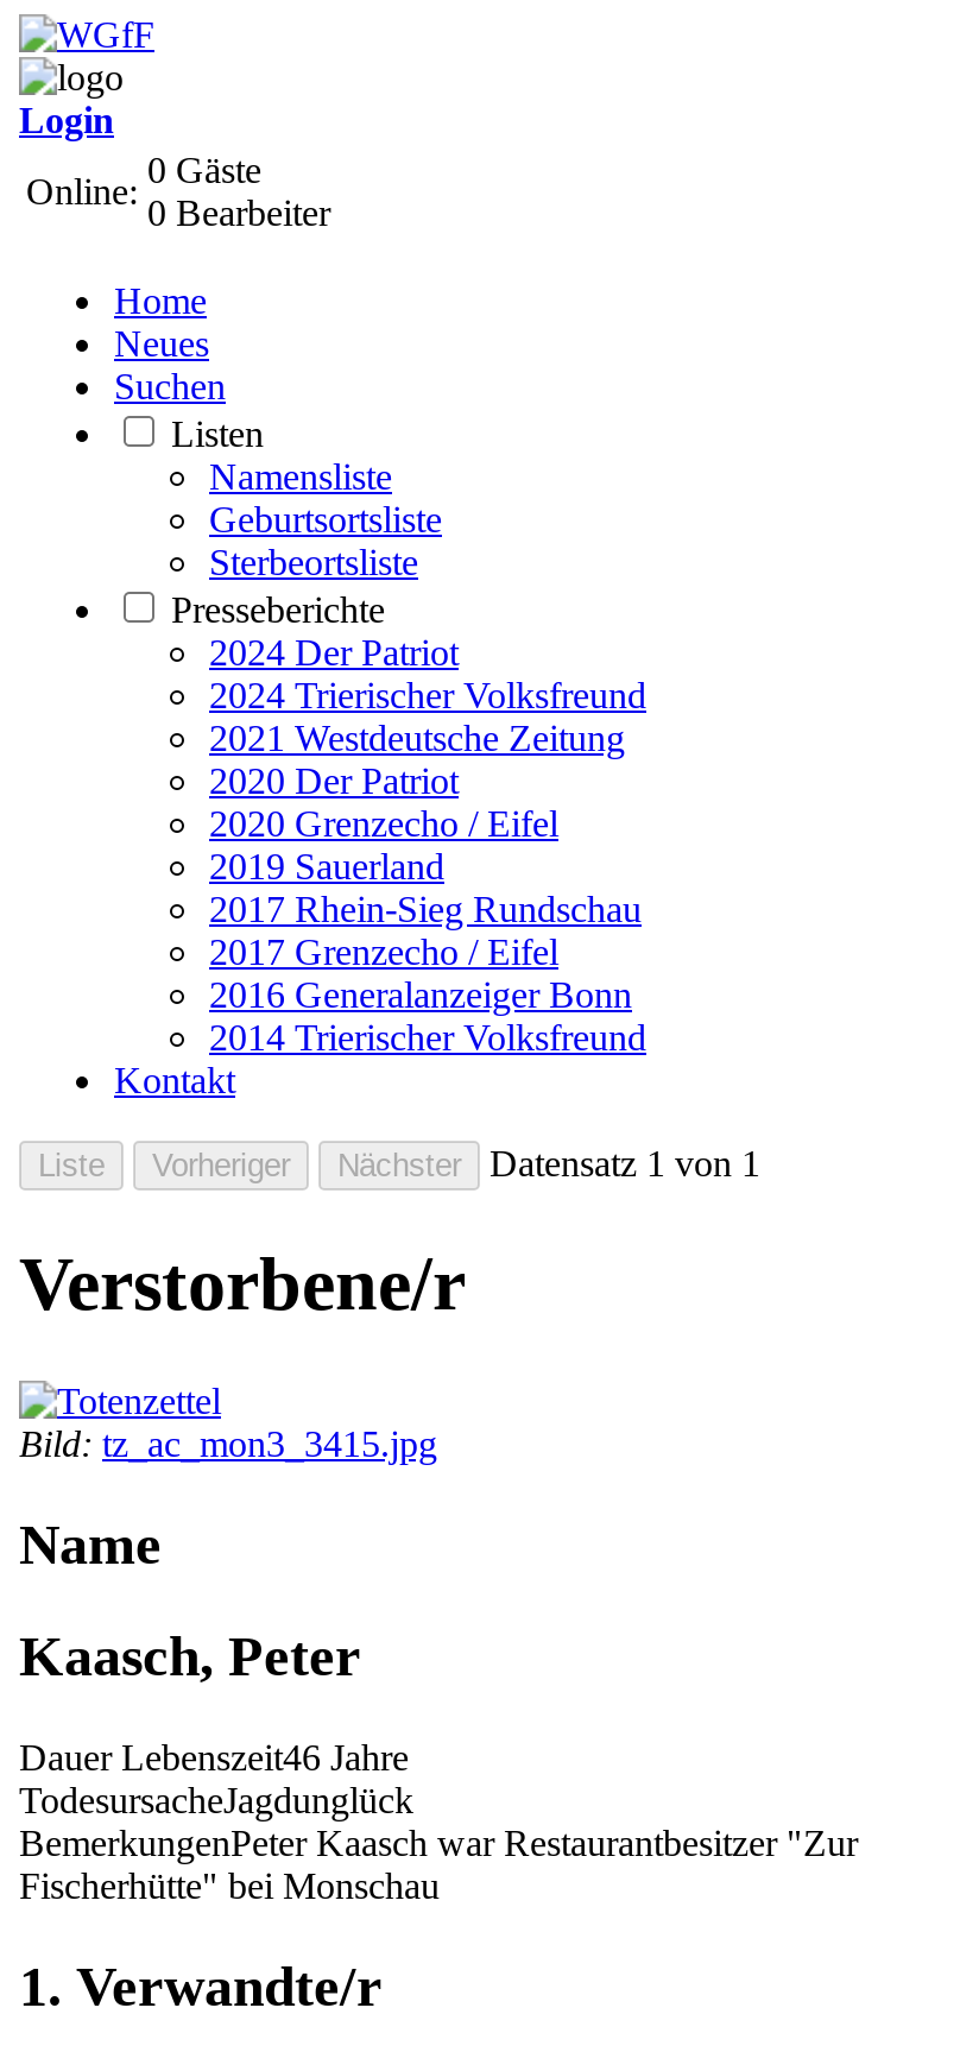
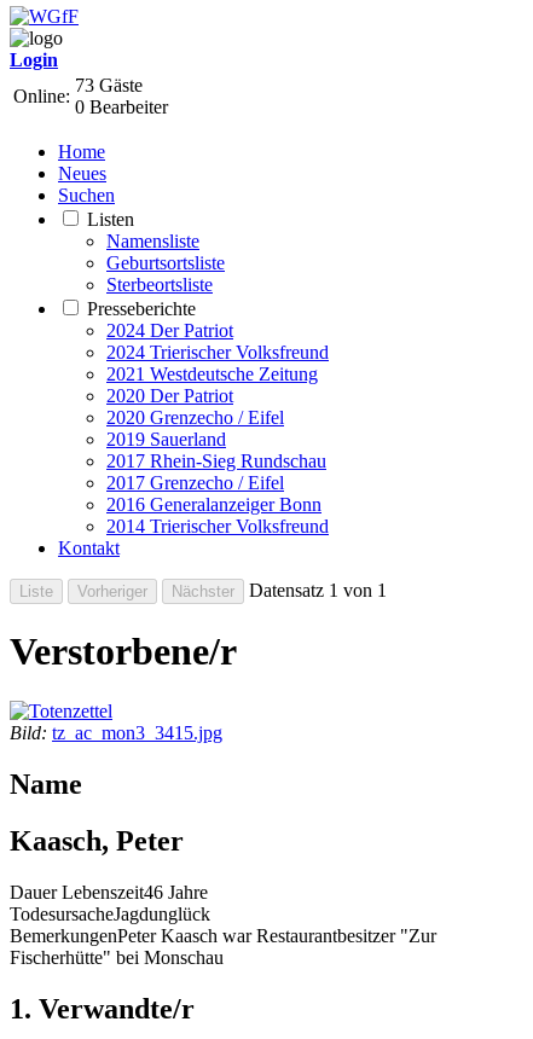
- 0 Gäste
+ 73 Gäste
